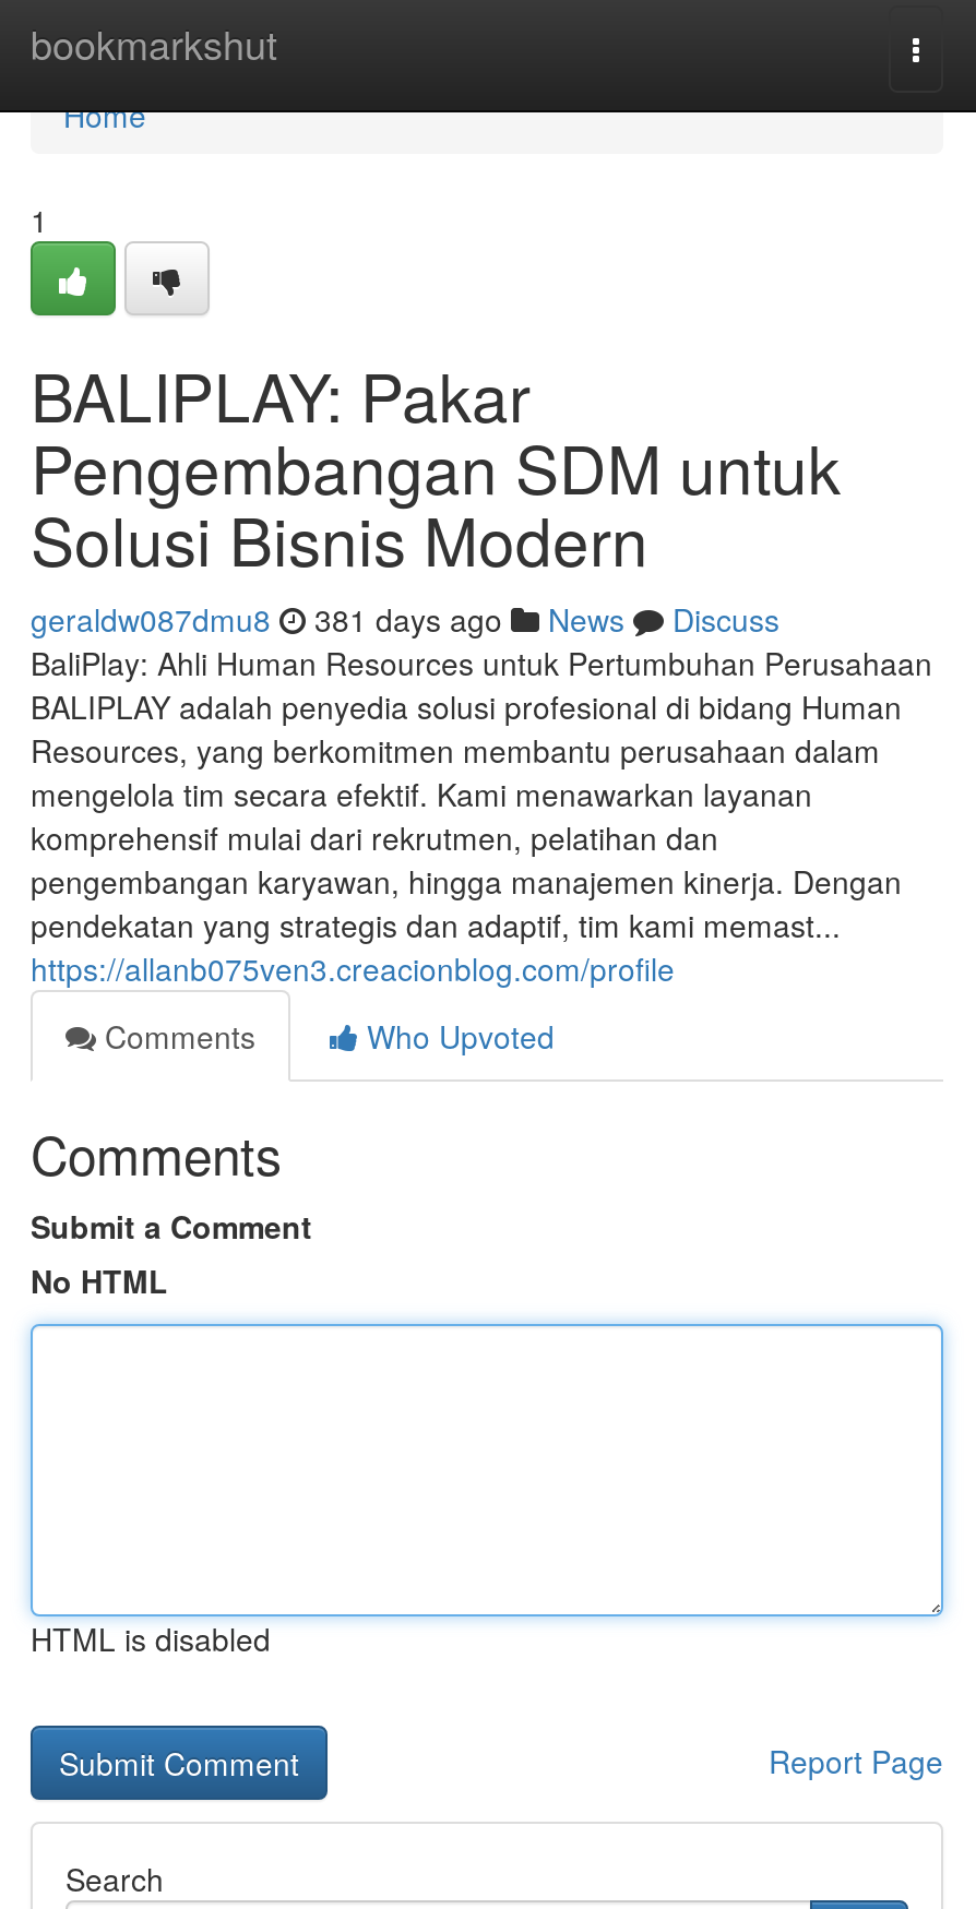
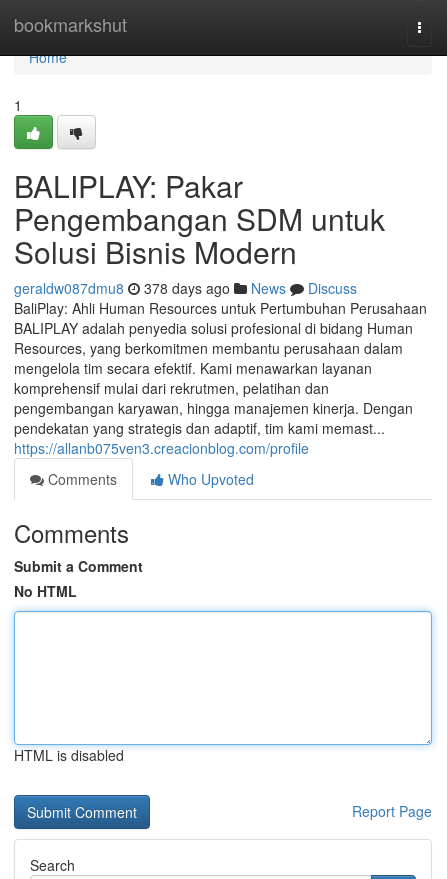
- geraldw087dmu8 381 days ago News Discuss
+ geraldw087dmu8 378 days ago News Discuss
